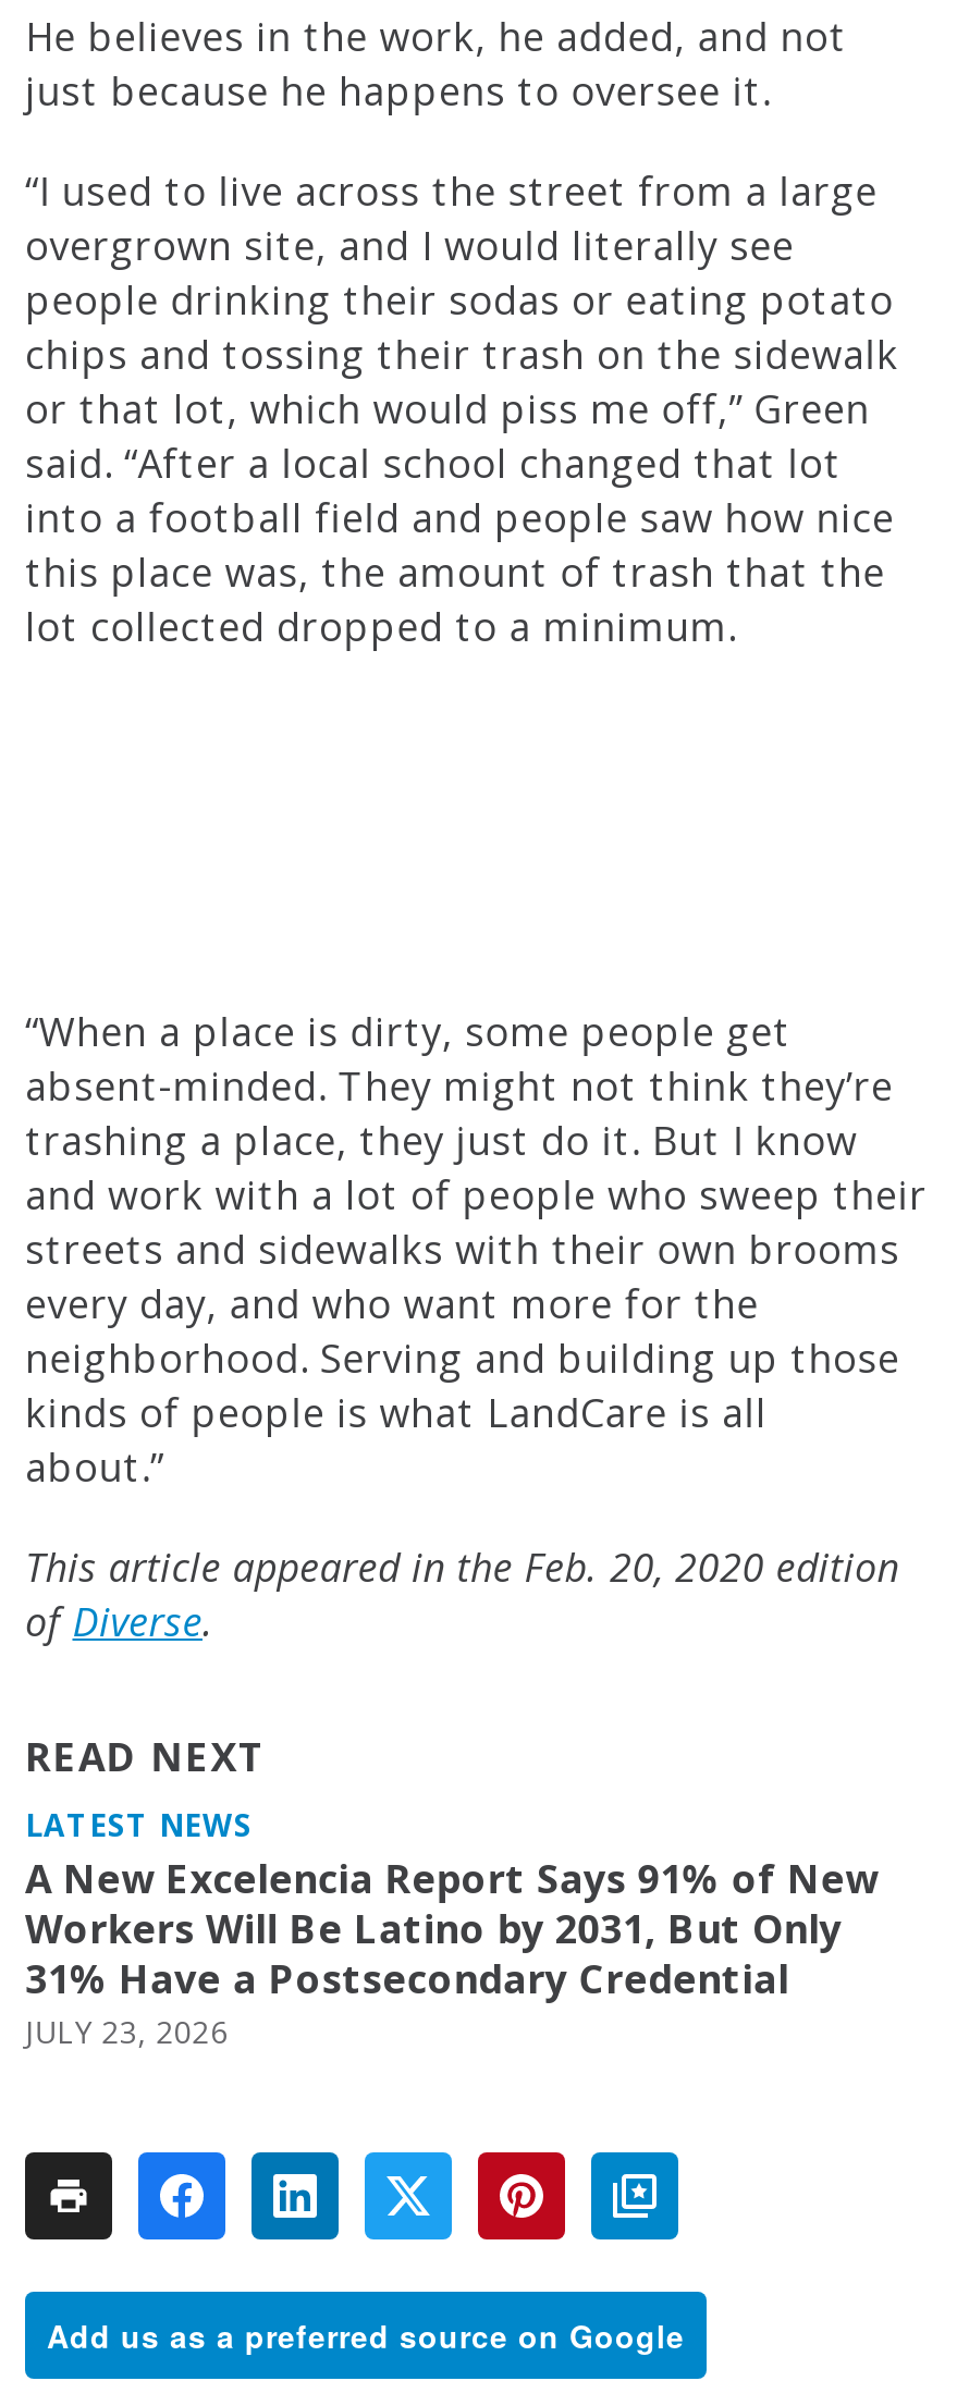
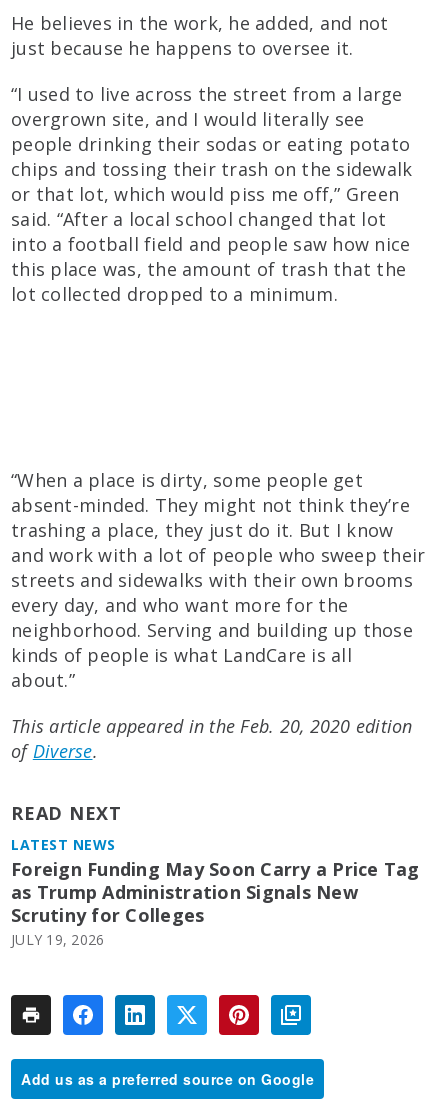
- A New Excelencia Report Says 91% of New
- Workers Will Be Latino by 2031, But Only
- 31% Have a Postsecondary Credential
- JULY 23, 2026
+ Foreign Funding May Soon Carry a Price Tag
+ as Trump Administration Signals New
+ Scrutiny for Colleges
+ JULY 19, 2026
